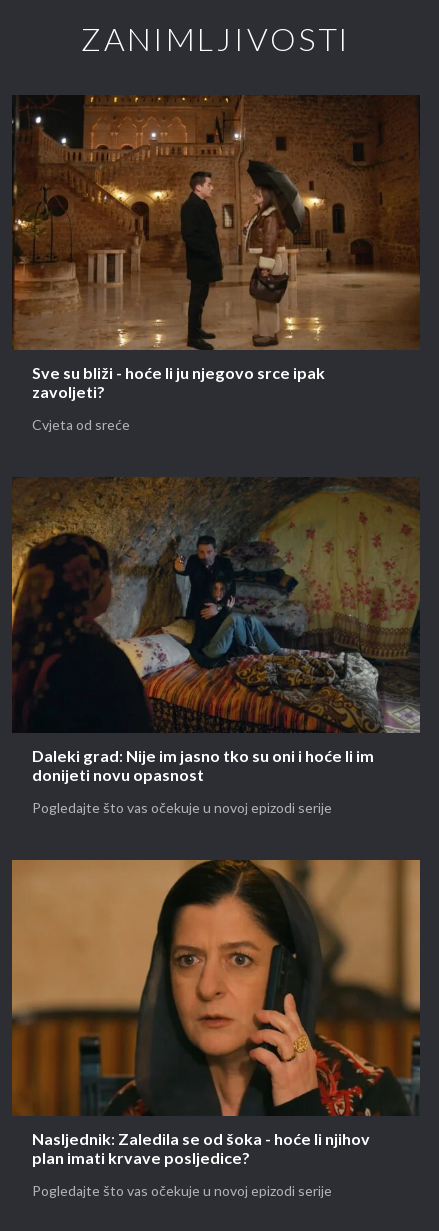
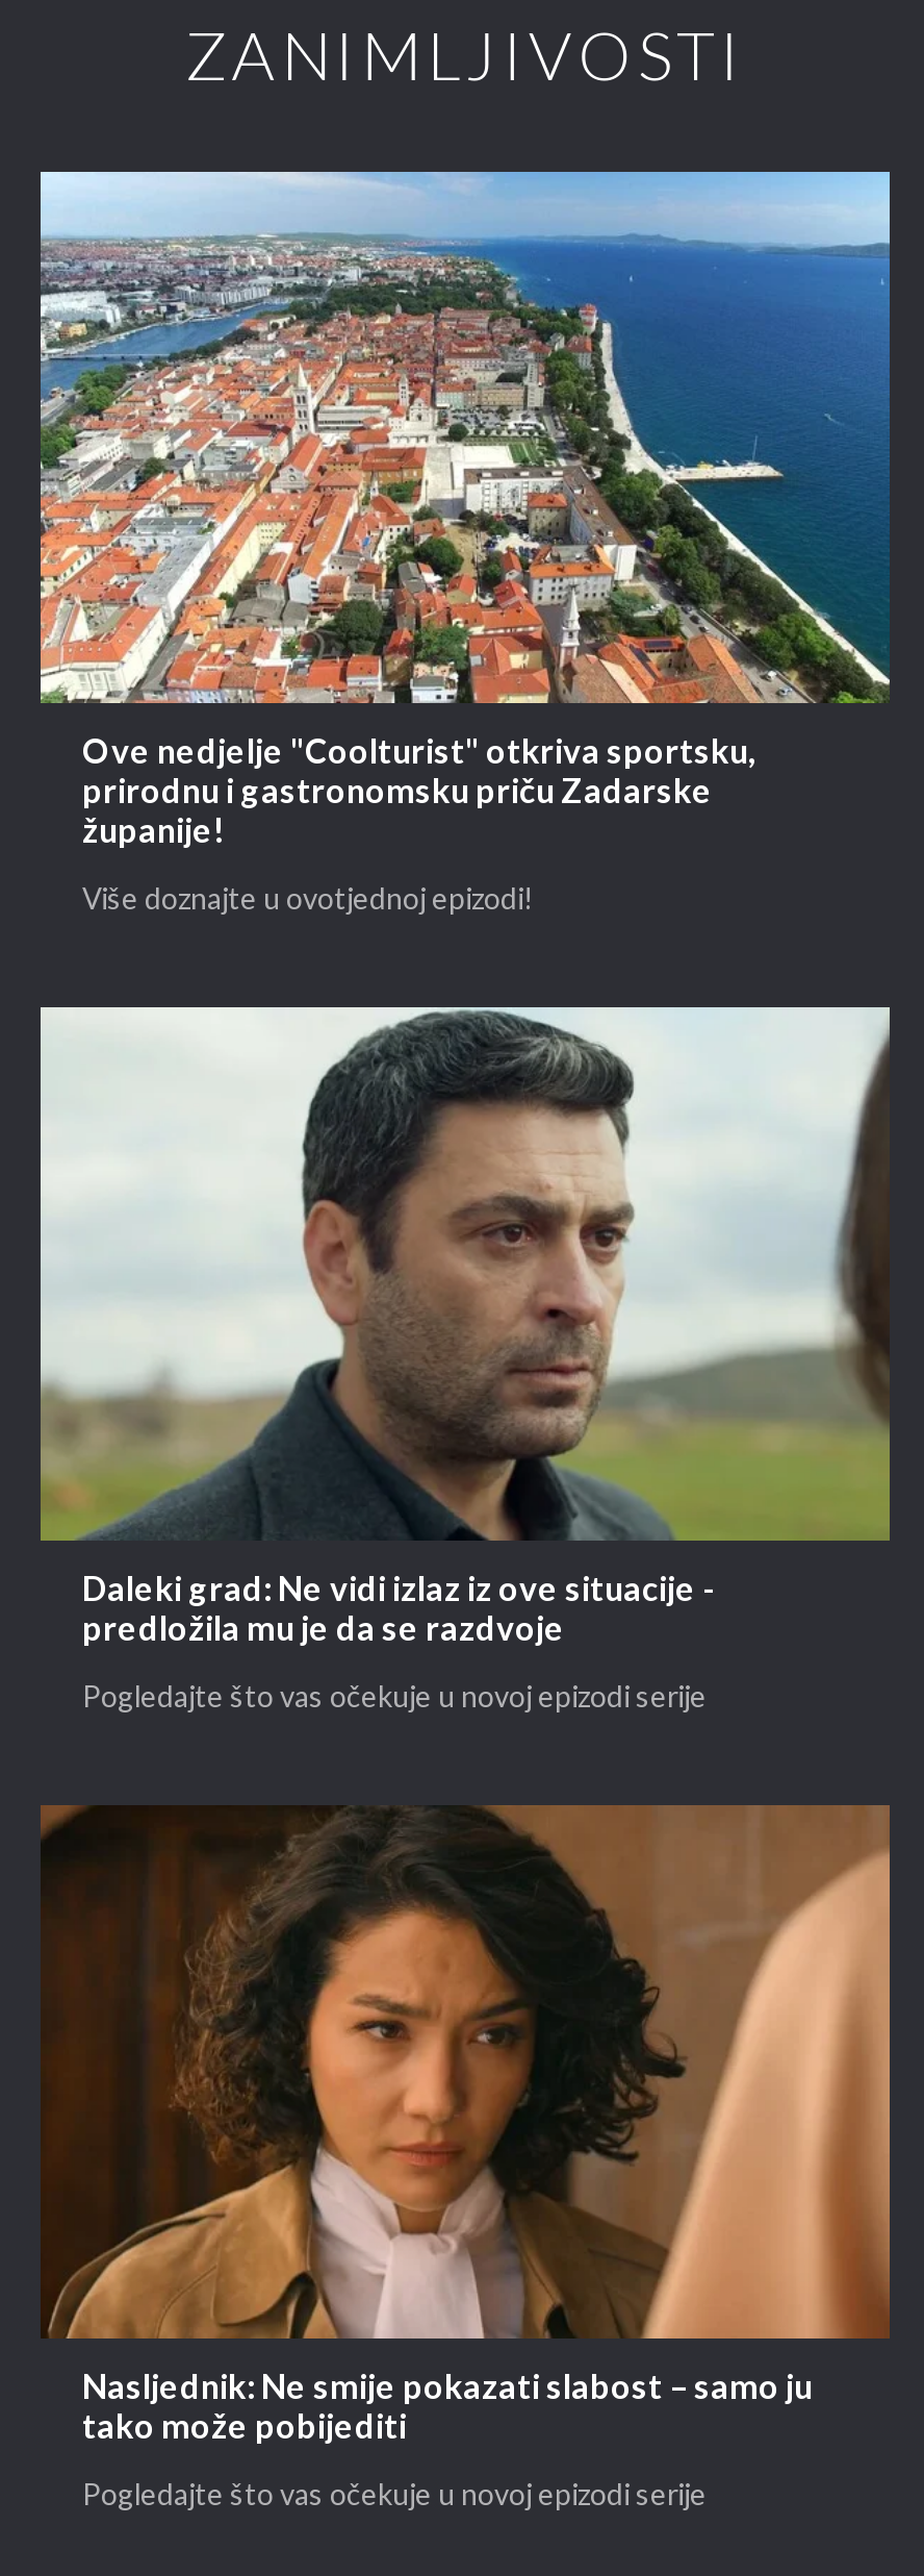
- [image]
- Sve su bliži - hoće li ju njegovo srce ipak
- zavoljeti?
+ [image]
+ Ove nedjelje "Coolturist" otkriva sportsku,
+ prirodnu i gastronomsku priču Zadarske
+ županije!

- Cvjeta od sreće
+ Više doznajte u ovotjednoj epizodi!

- [image]
- Daleki grad: Nije im jasno tko su oni i hoće li im
- donijeti novu opasnost
+ [image]
+ Daleki grad: Ne vidi izlaz iz ove situacije -
+ predložila mu je da se razdvoje

- [image]
- Nasljednik: Zaledila se od šoka - hoće li njihov
- plan imati krvave posljedice?
+ [image]
+ Nasljednik: Ne smije pokazati slabost – samo ju
+ tako može pobijediti
